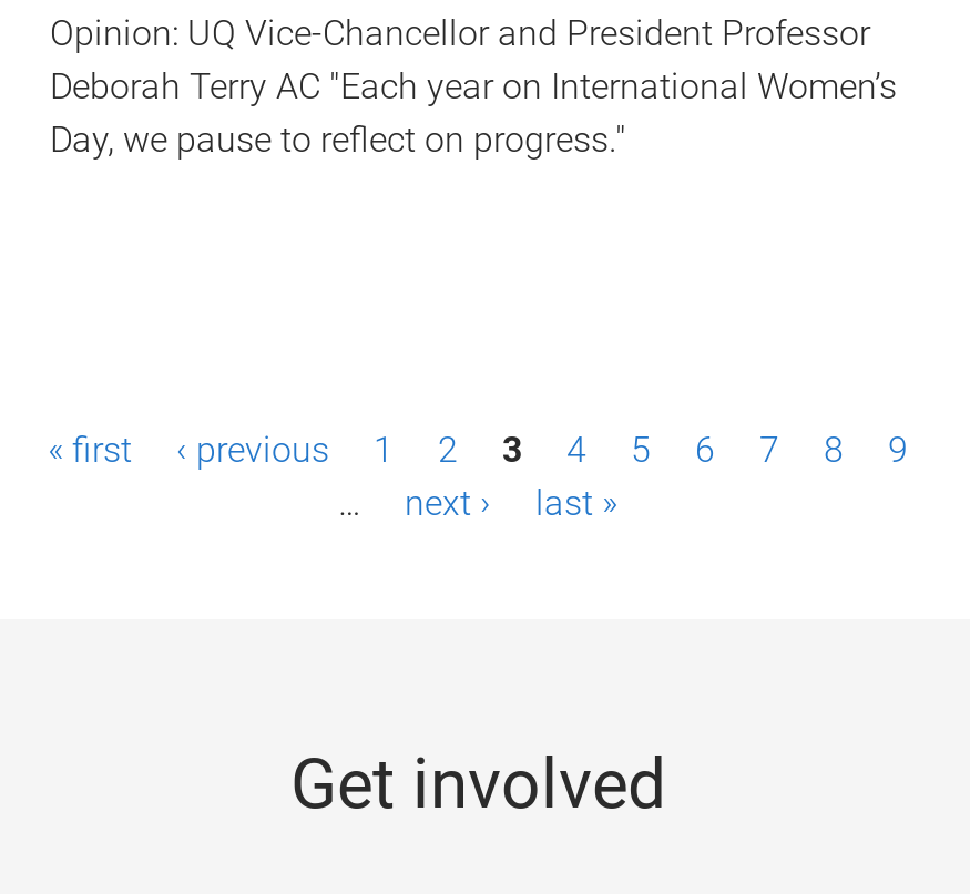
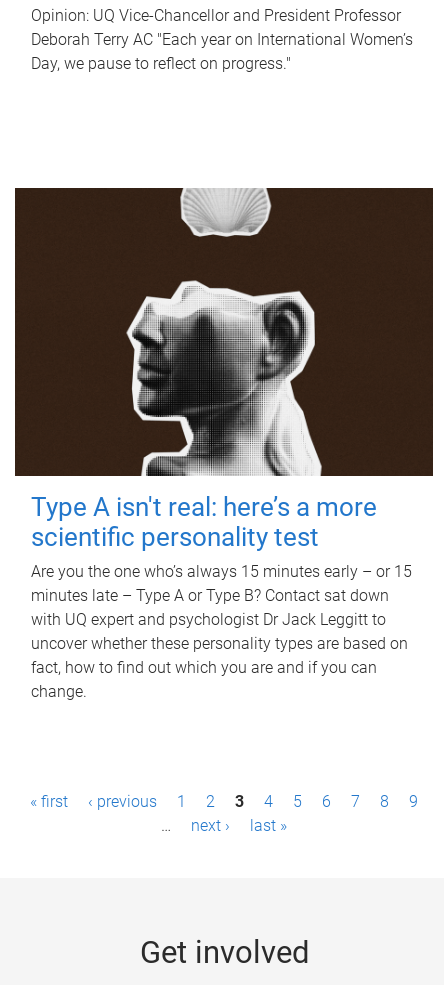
+ [image]
+ Type A isn't real: here’s a more
+ scientific personality test
+ Are you the one who’s always 15 minutes early – or 15
+ minutes late – Type A or Type B? Contact sat down
+ with UQ expert and psychologist Dr Jack Leggitt to
+ uncover whether these personality types are based on
+ fact, how to find out which you are and if you can
+ change.
